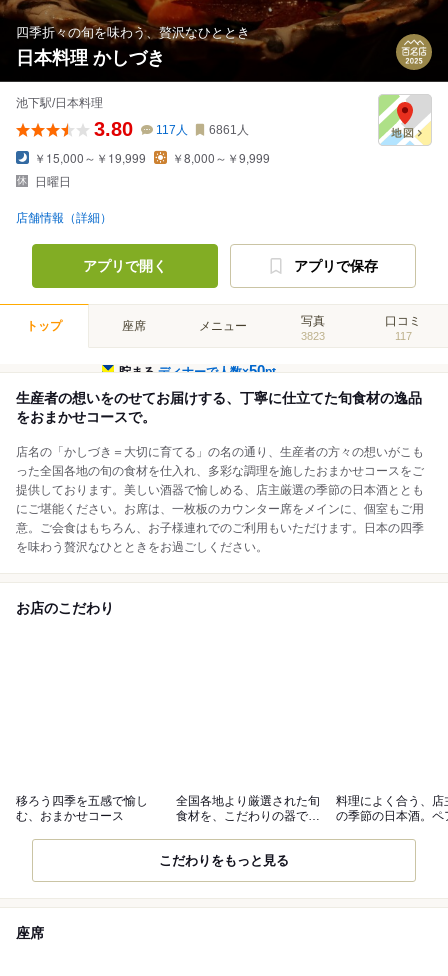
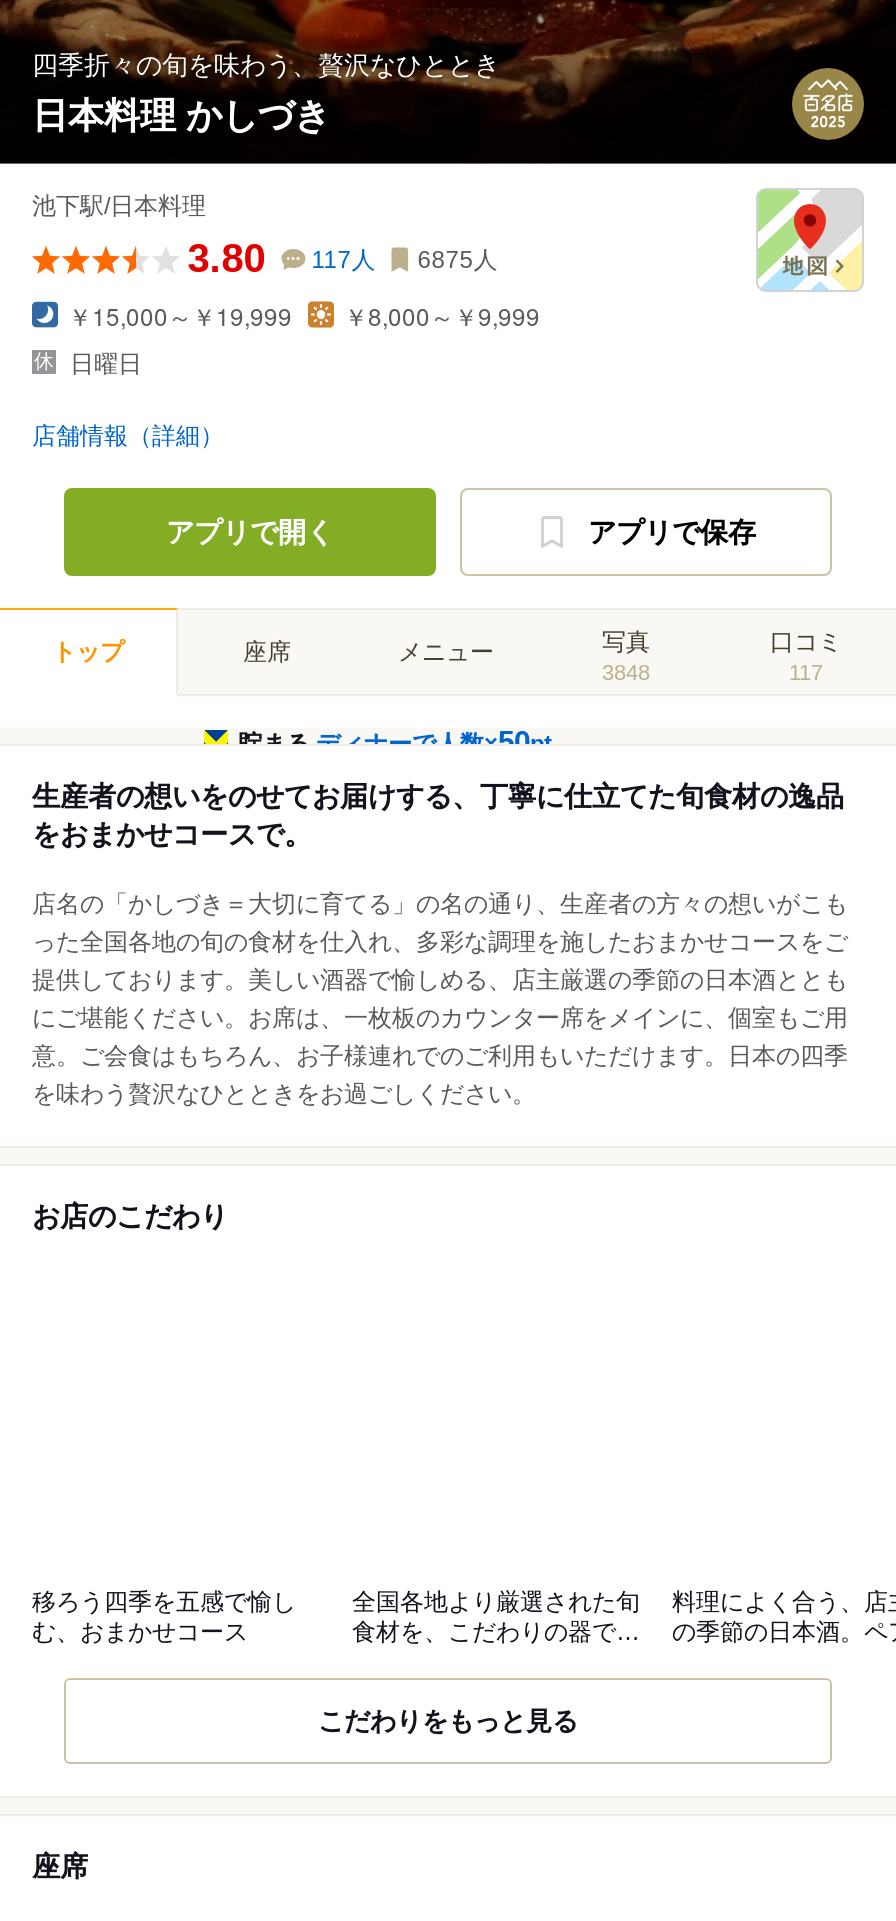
- 3.80 117人 6861人
+ 3.80 117人 6875人

- 3823
+ 3848
